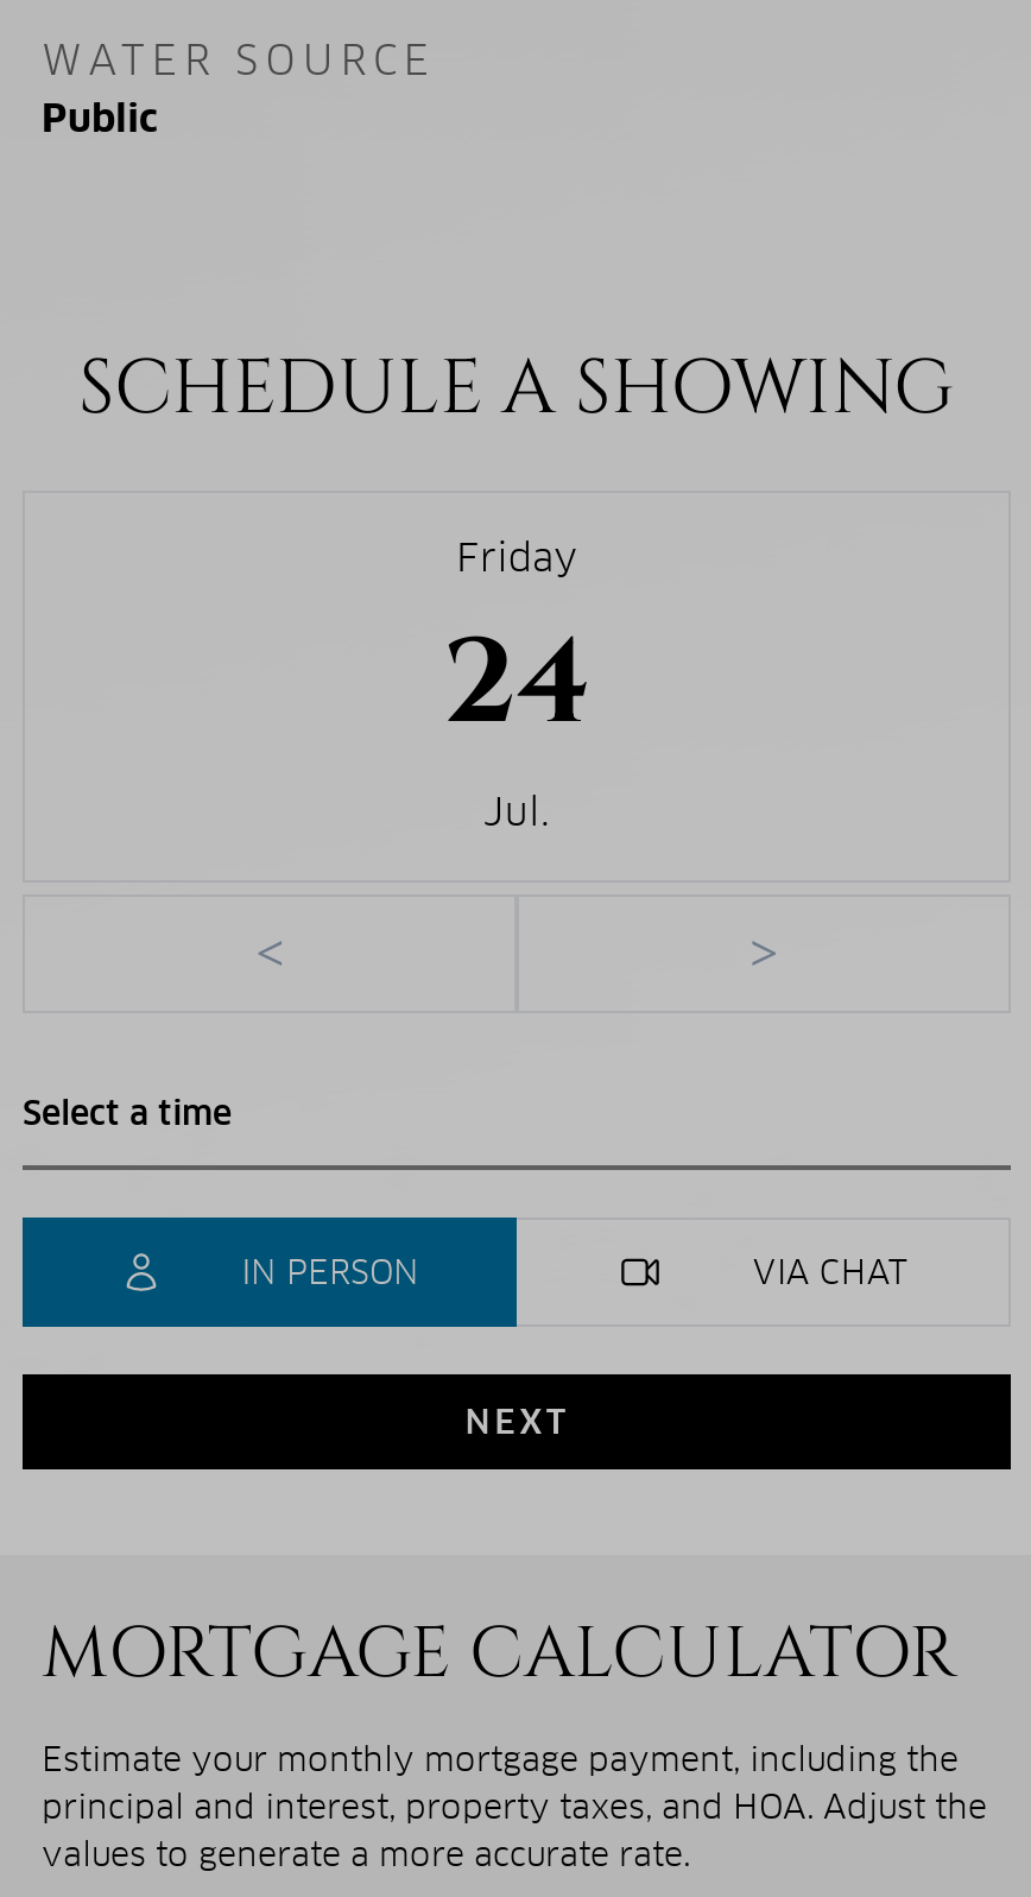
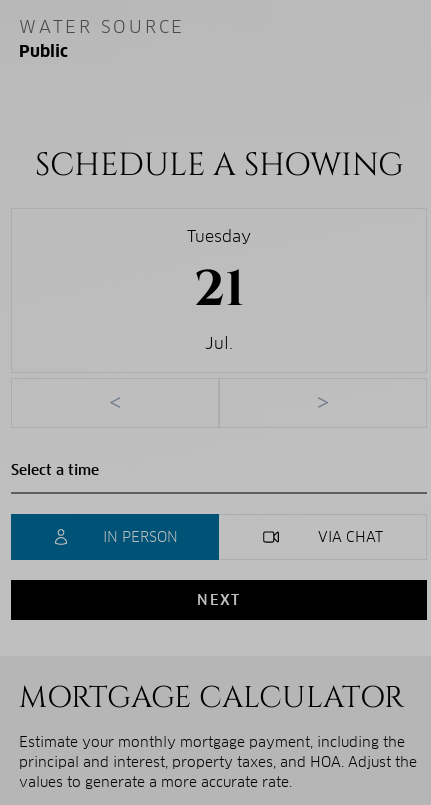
- Friday
- 24
+ Tuesday
+ 21
